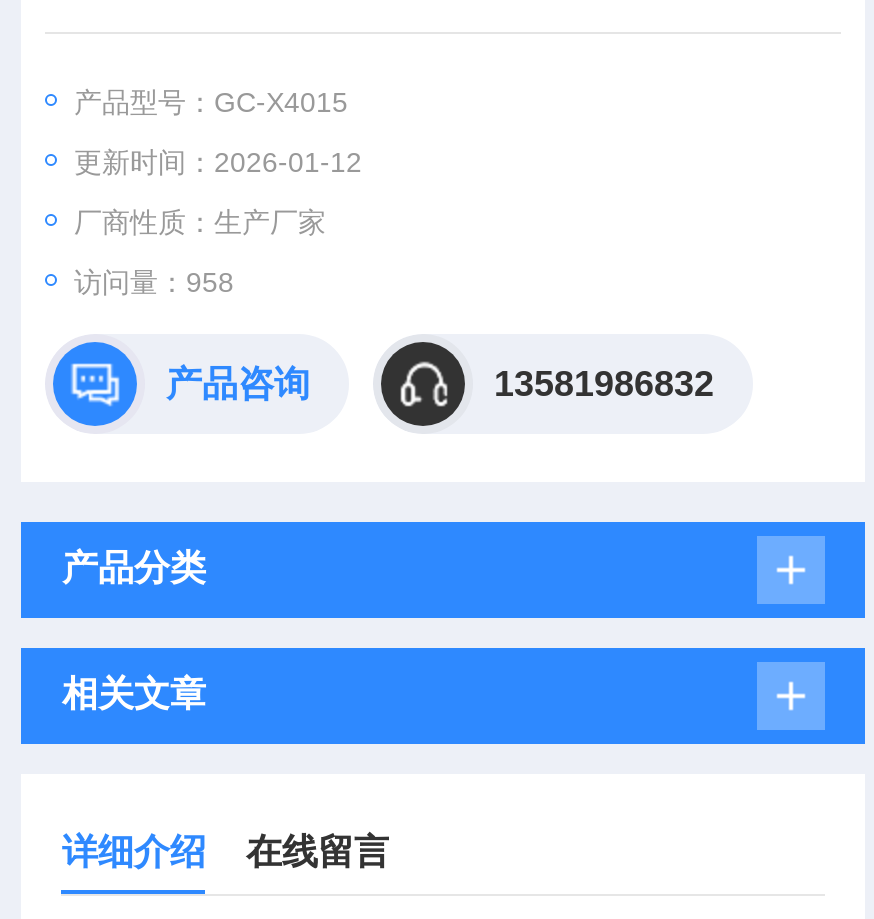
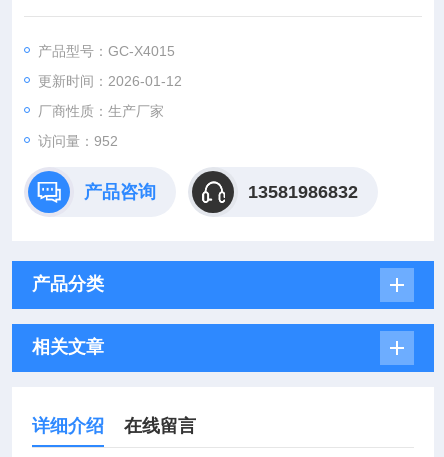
- 访问量：958
+ 访问量：952
